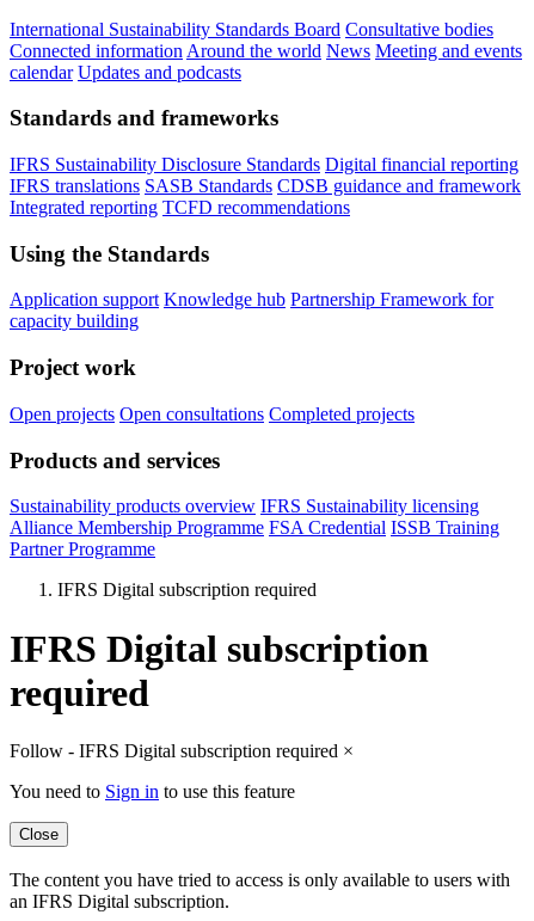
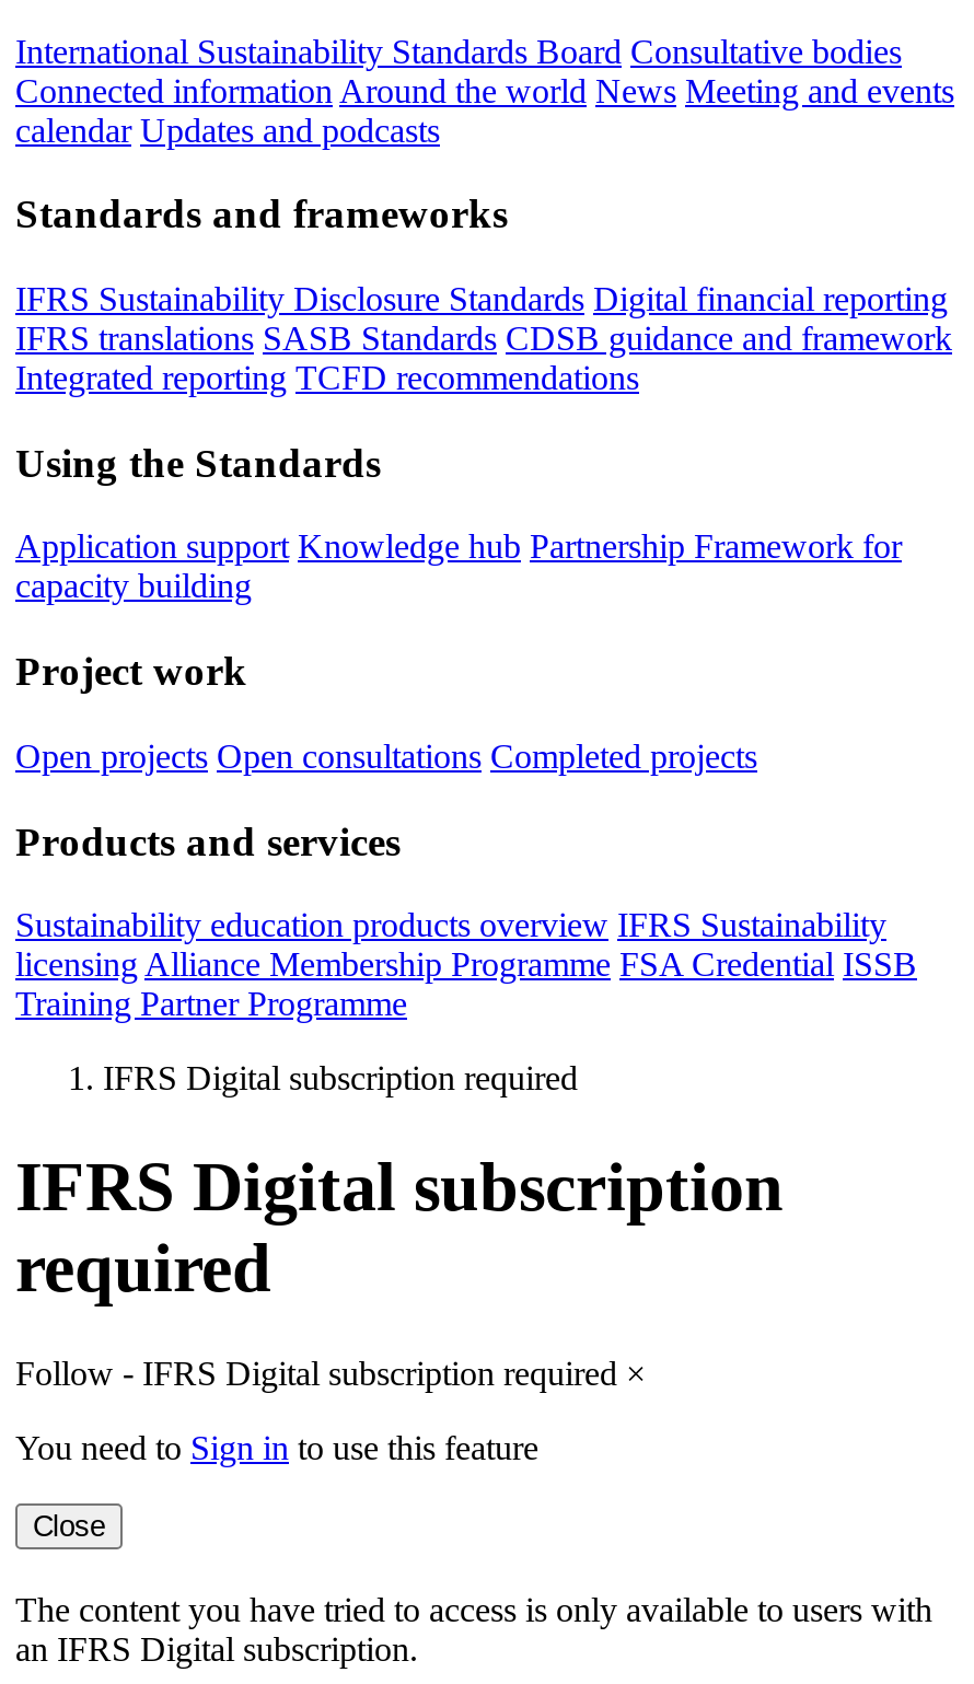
- Sustainability products overview IFRS Sustainability licensing
- Alliance Membership Programme FSA Credential ISSB Training
- Partner Programme
+ Sustainability education products overview IFRS Sustainability
+ licensing Alliance Membership Programme FSA Credential ISSB
+ Training Partner Programme
